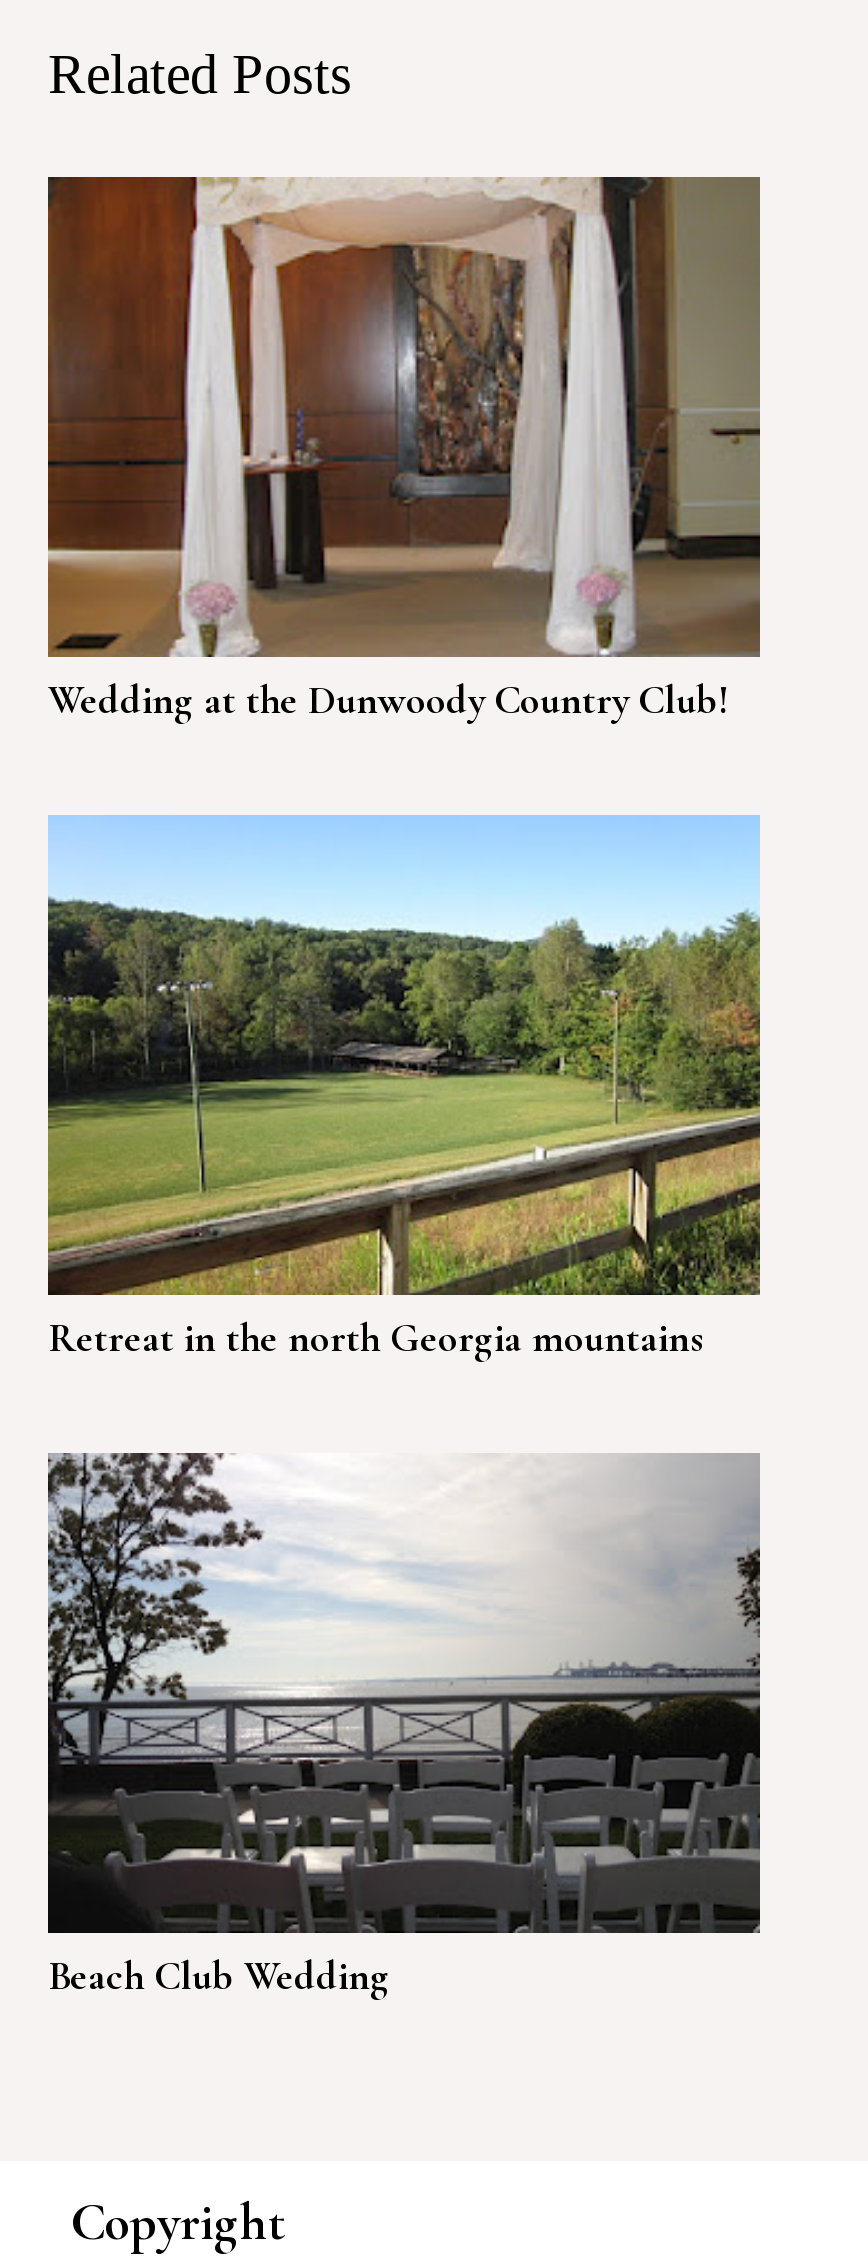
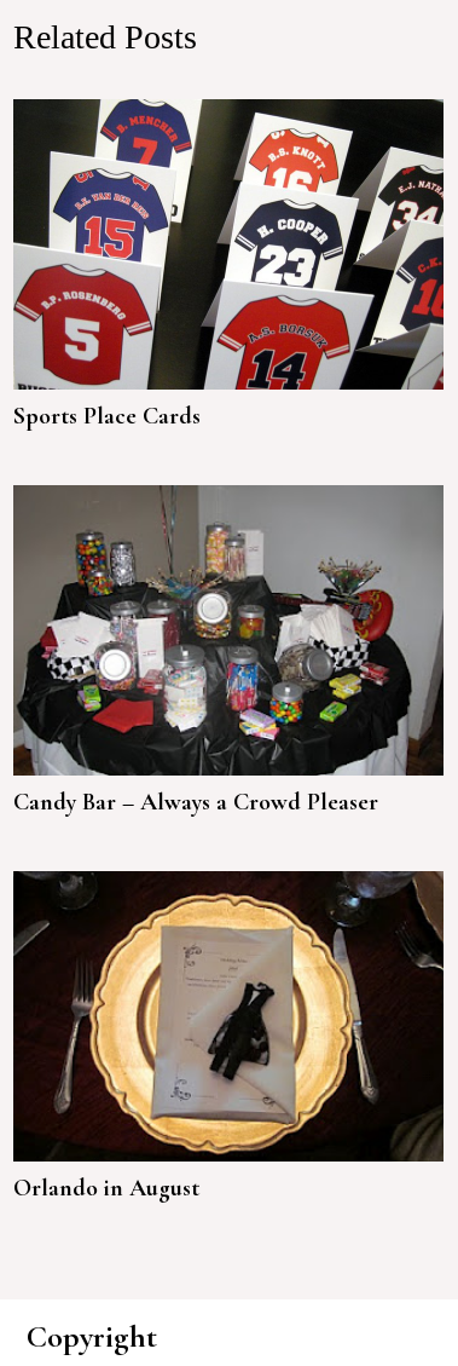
- [image]
- Wedding at the Dunwoody Country Club!
+ [image]
+ Sports Place Cards

- [image]
- Retreat in the north Georgia mountains
+ [image]
+ Candy Bar – Always a Crowd Pleaser

- [image]
- Beach Club Wedding
+ [image]
+ Orlando in August
